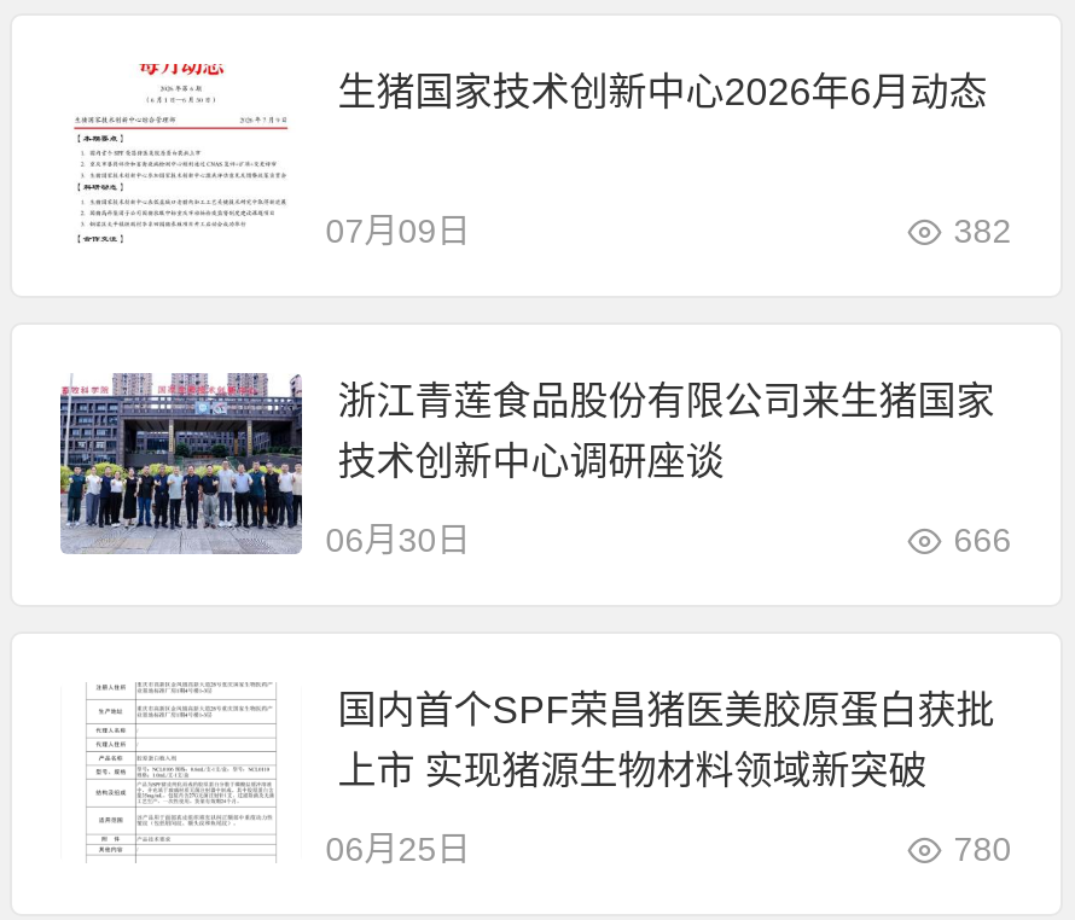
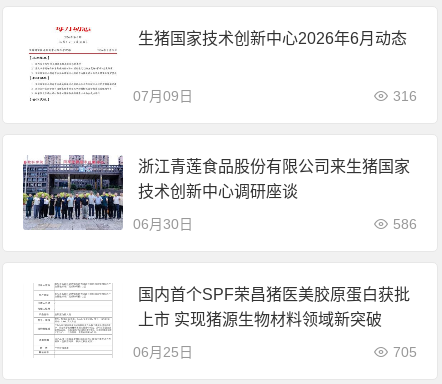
- 382
+ 316

- 666
+ 586

- 780
+ 705
